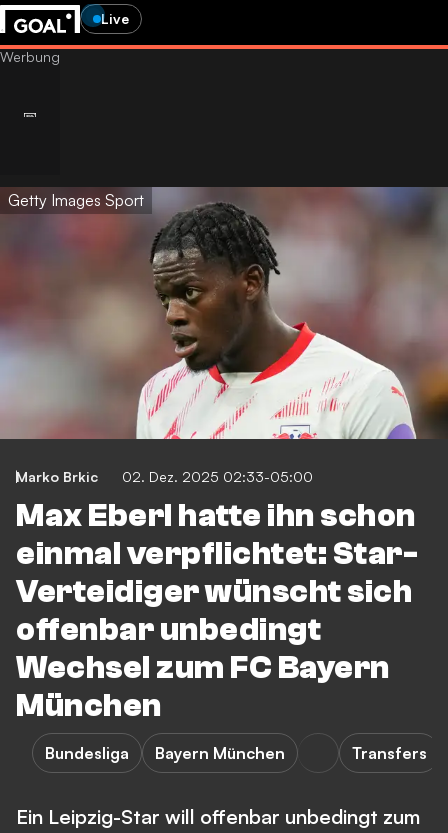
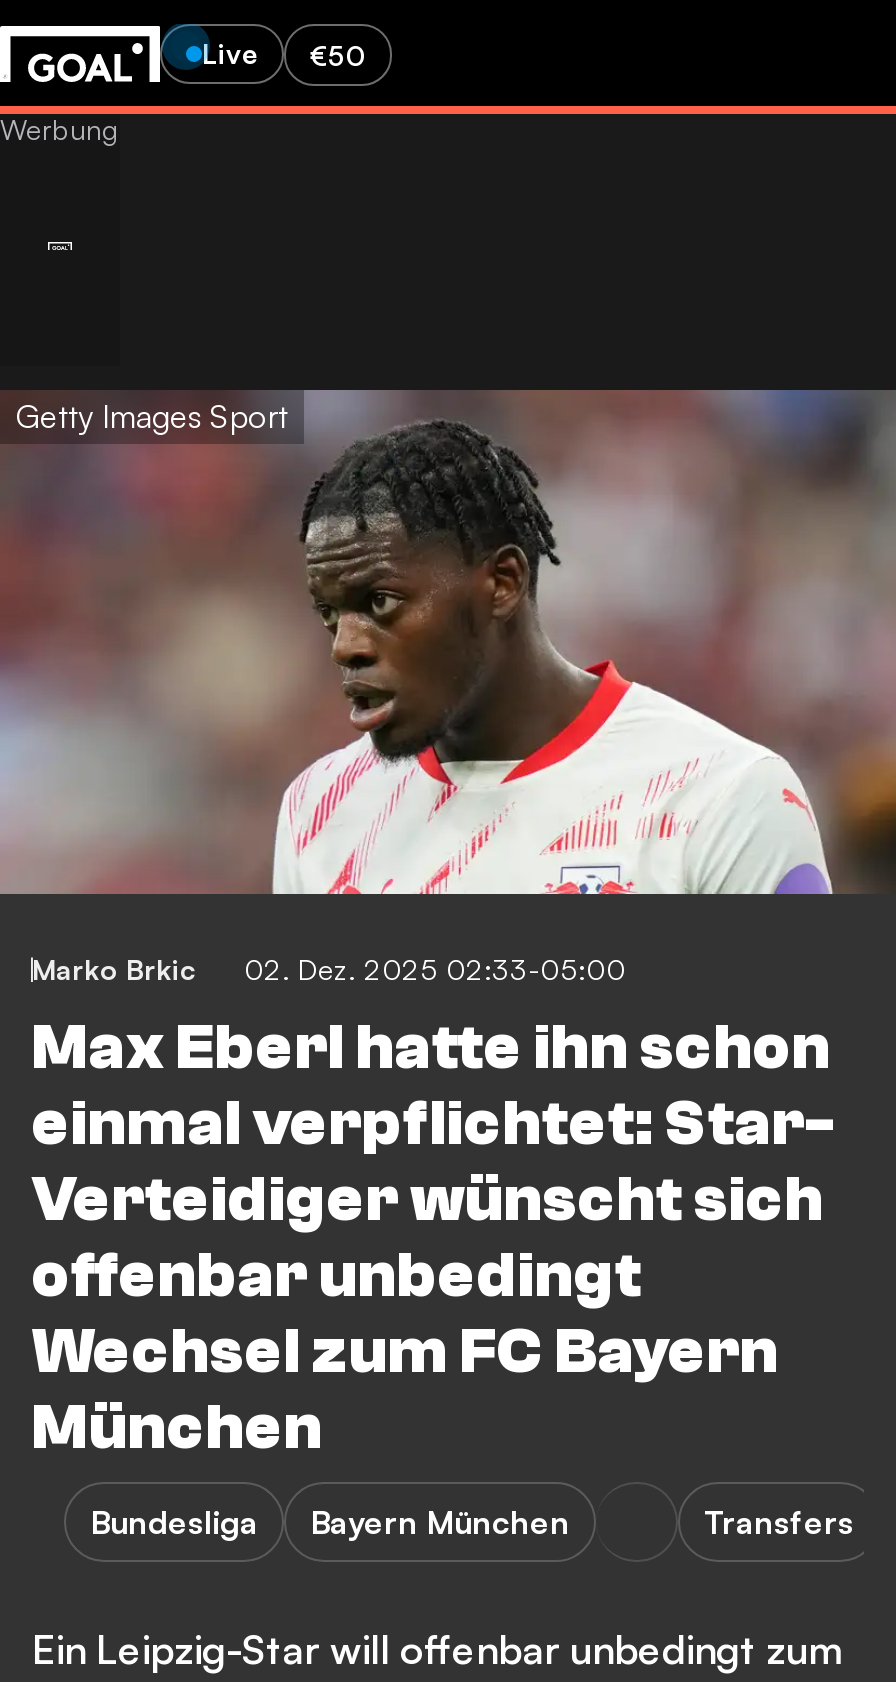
+ €50
